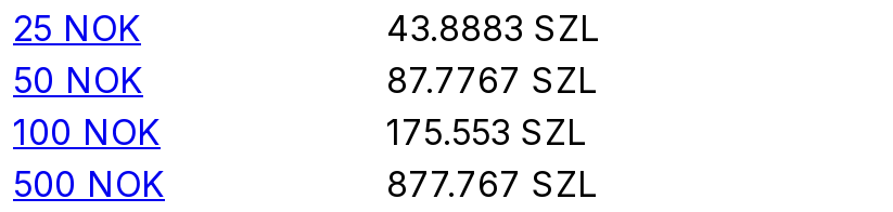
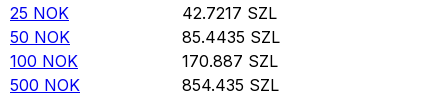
- 43.8883 SZL
+ 42.7217 SZL

- 87.7767 SZL
+ 85.4435 SZL

- 175.553 SZL
+ 170.887 SZL

- 877.767 SZL
+ 854.435 SZL
